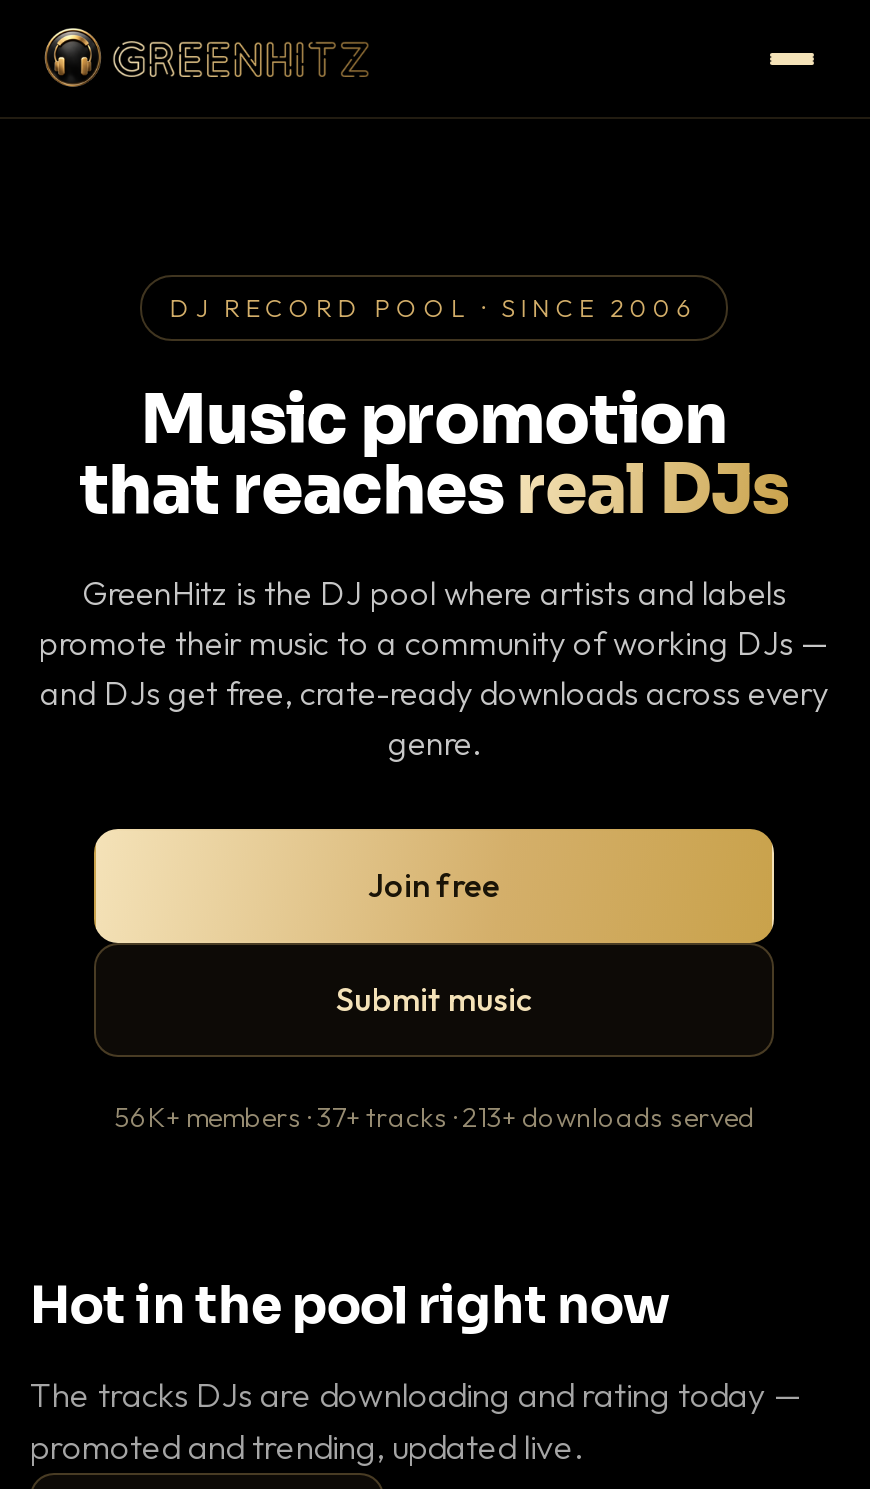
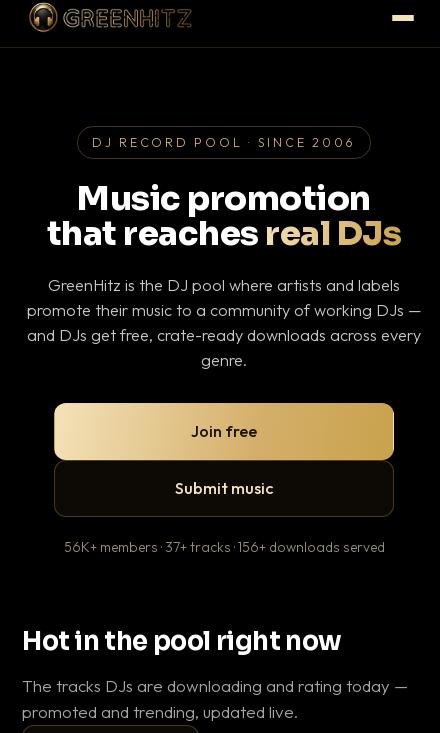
- 56K+ members · 37+ tracks · 213+ downloads served
+ 56K+ members · 37+ tracks · 156+ downloads served
